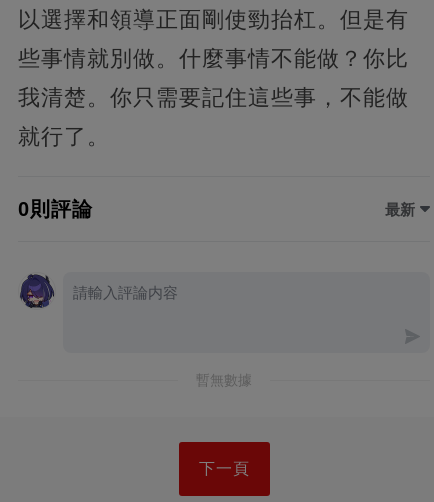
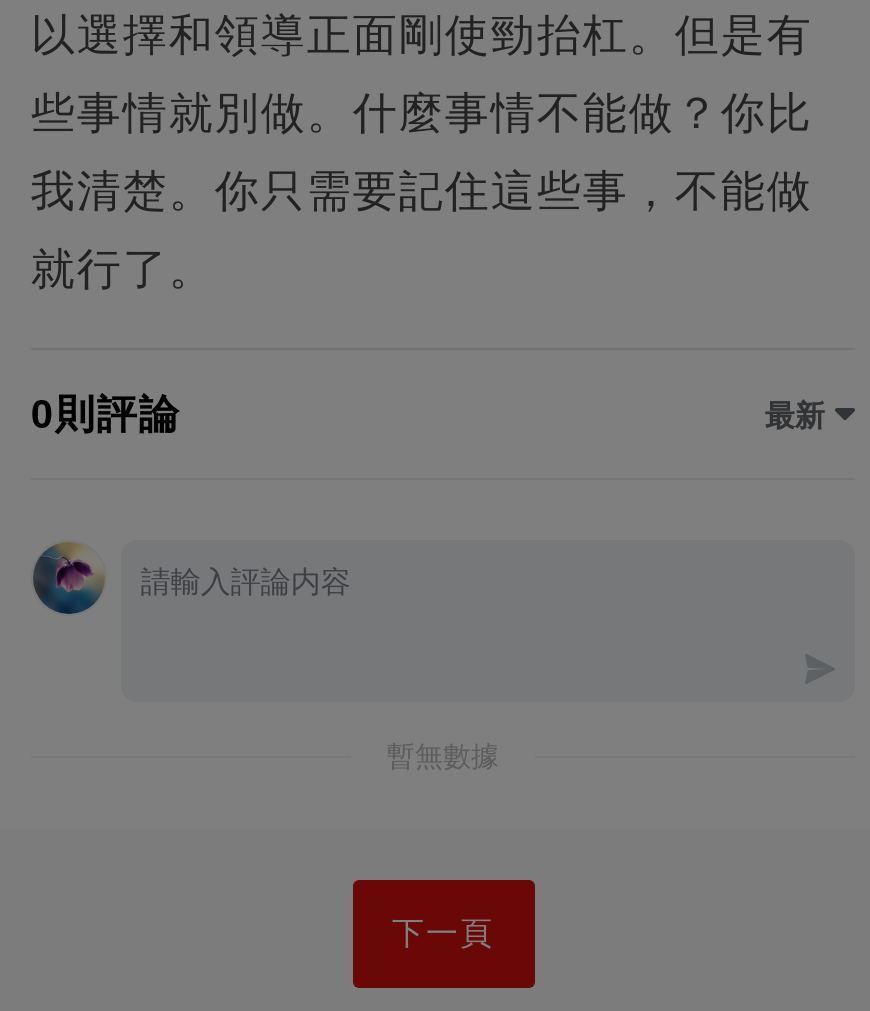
- [image]
+ [image]
